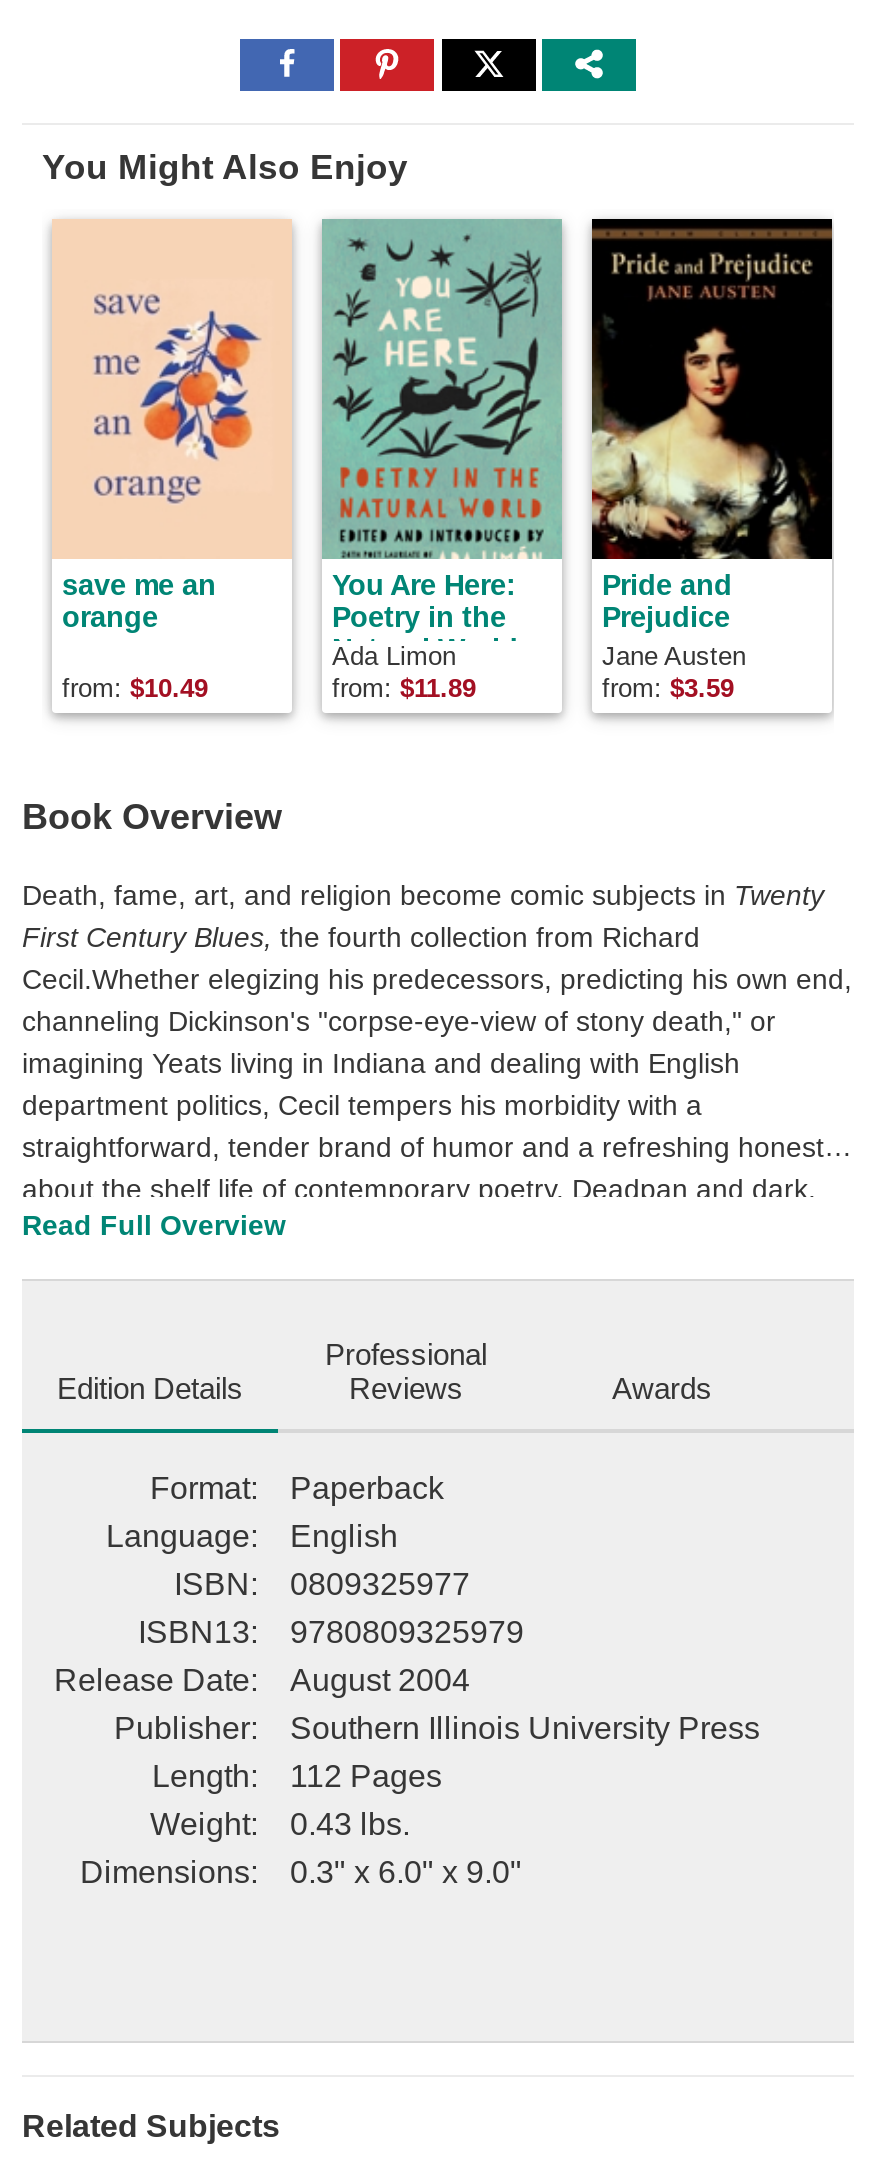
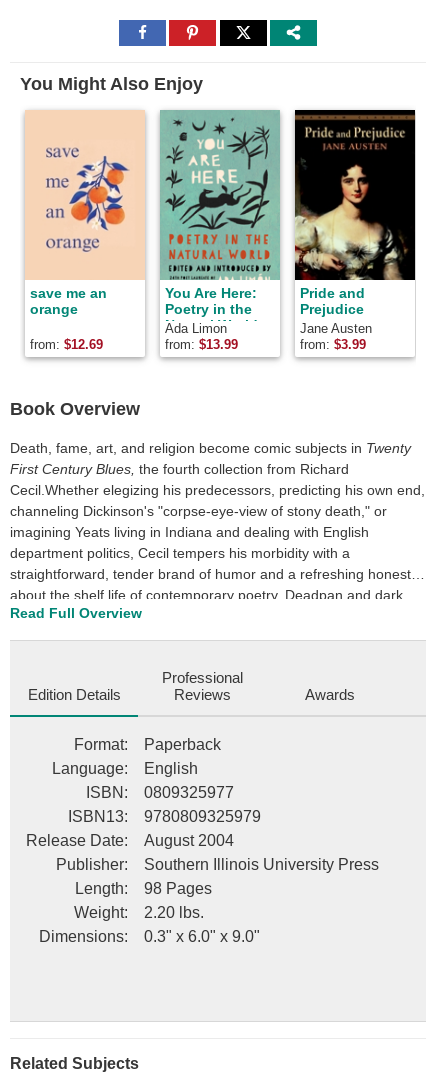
- from: $10.49
+ from: $12.69

- from: $11.89
+ from: $13.99

- from: $3.59
+ from: $3.99

- Length: 112 Pages
+ Length: 98 Pages

- Weight: 0.43 lbs.
+ Weight: 2.20 lbs.
